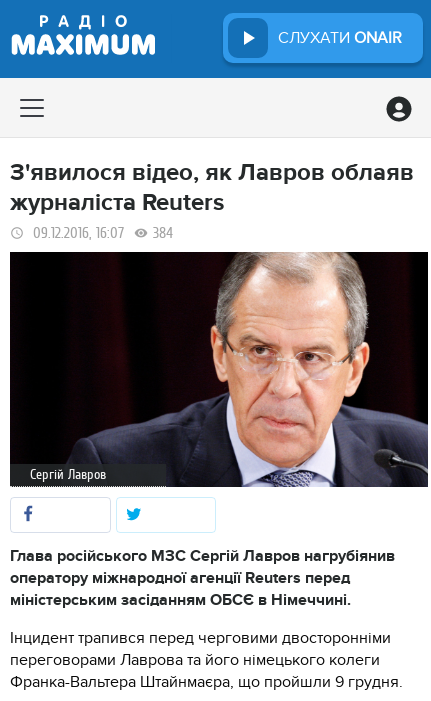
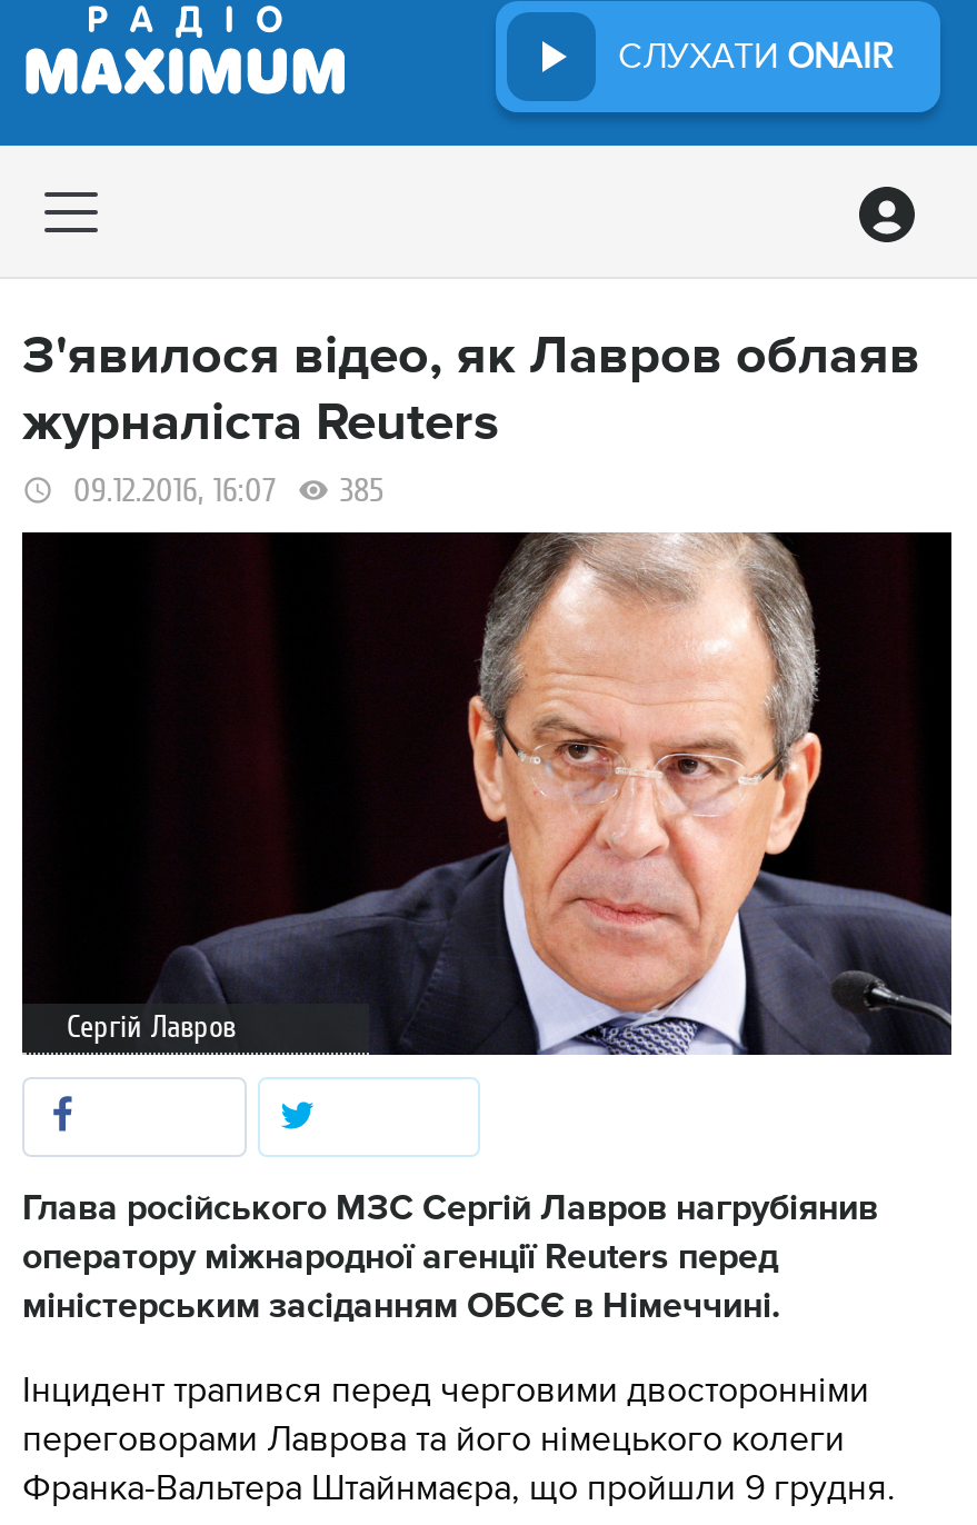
- 09.12.2016, 16:07 384
+ 09.12.2016, 16:07 385
